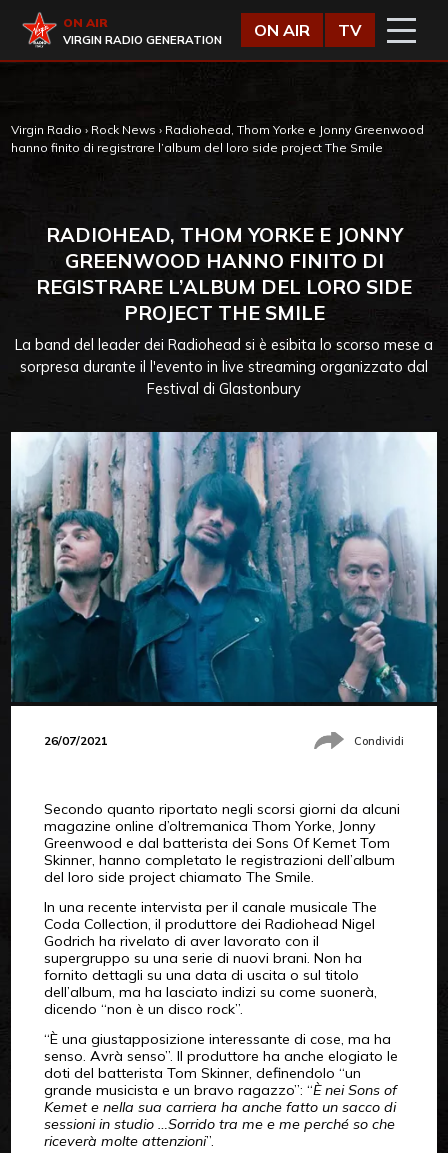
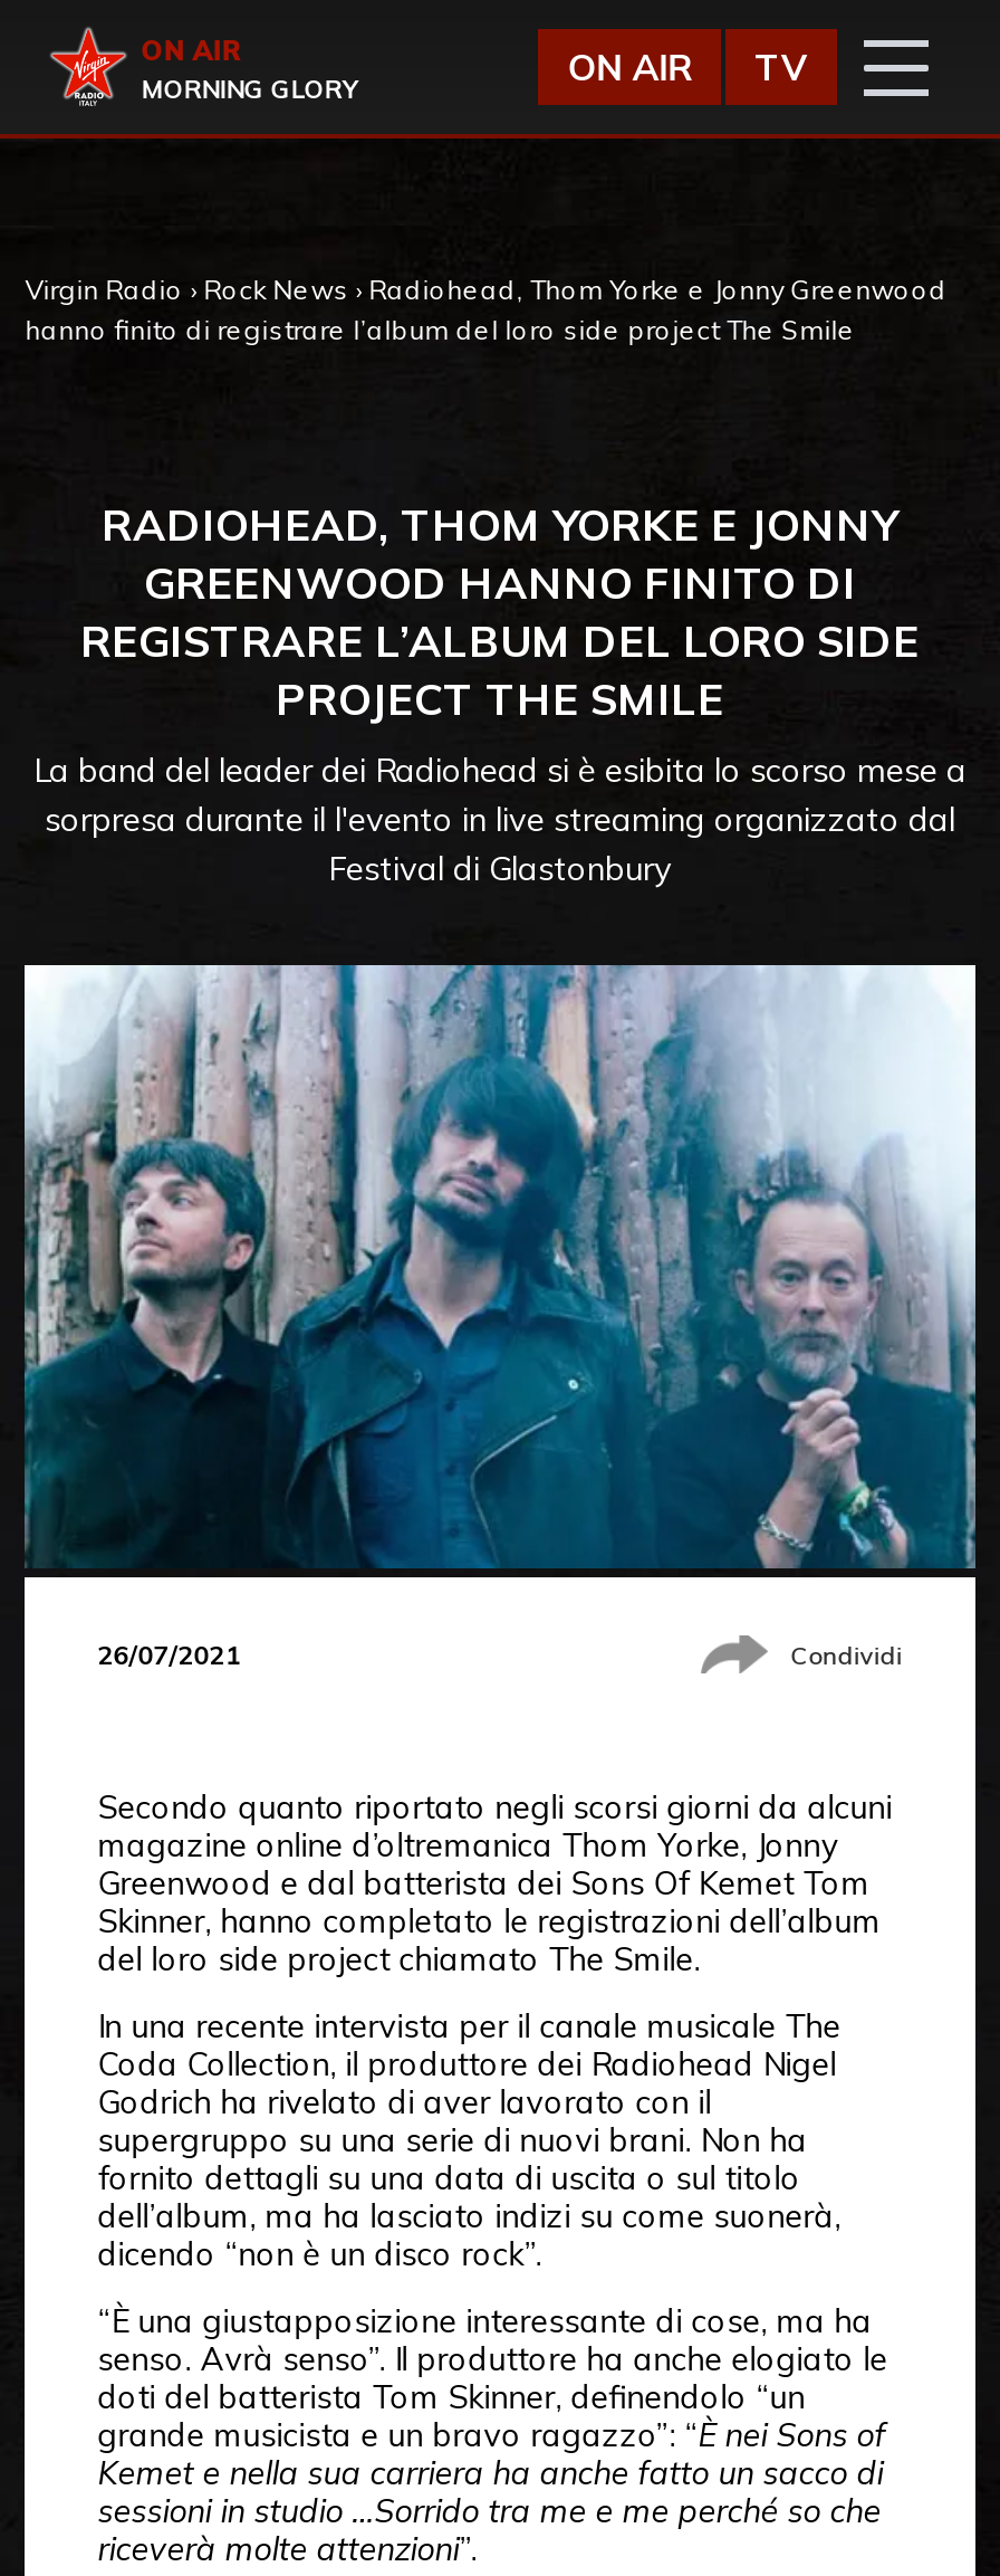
- VIRGIN RADIO GENERATION
+ MORNING GLORY
